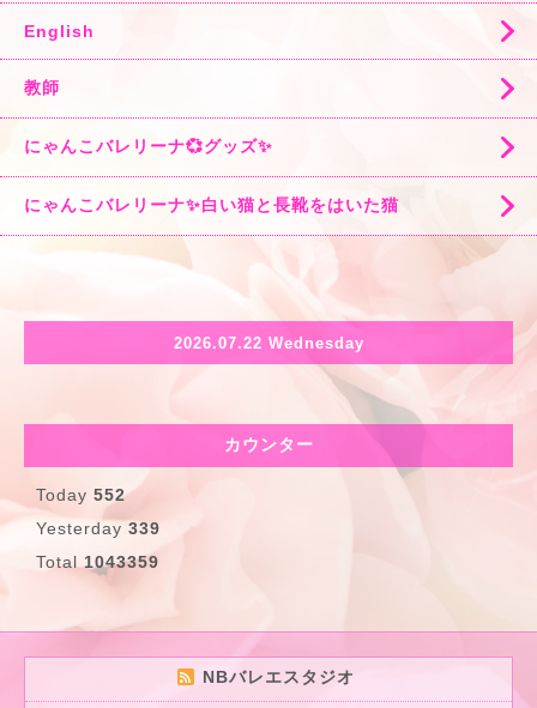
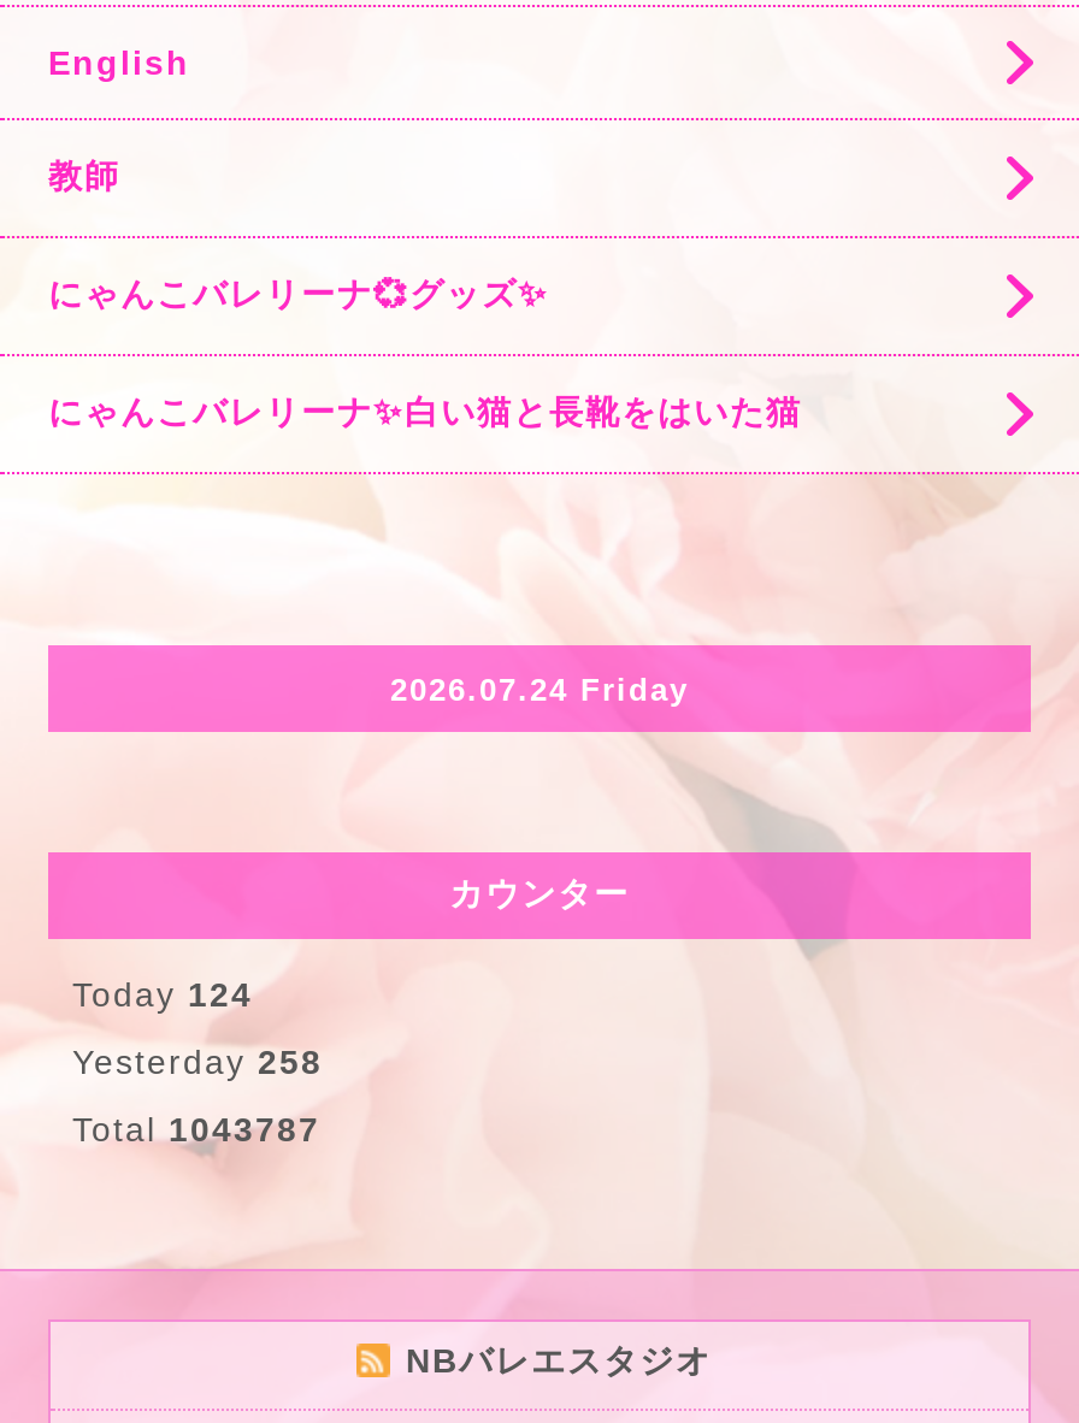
- 2026.07.22 Wednesday
+ 2026.07.24 Friday

- Today 552
+ Today 124

- Yesterday 339
+ Yesterday 258

- Total 1043359
+ Total 1043787
